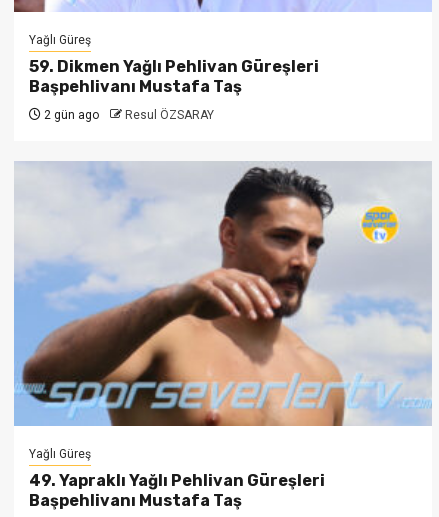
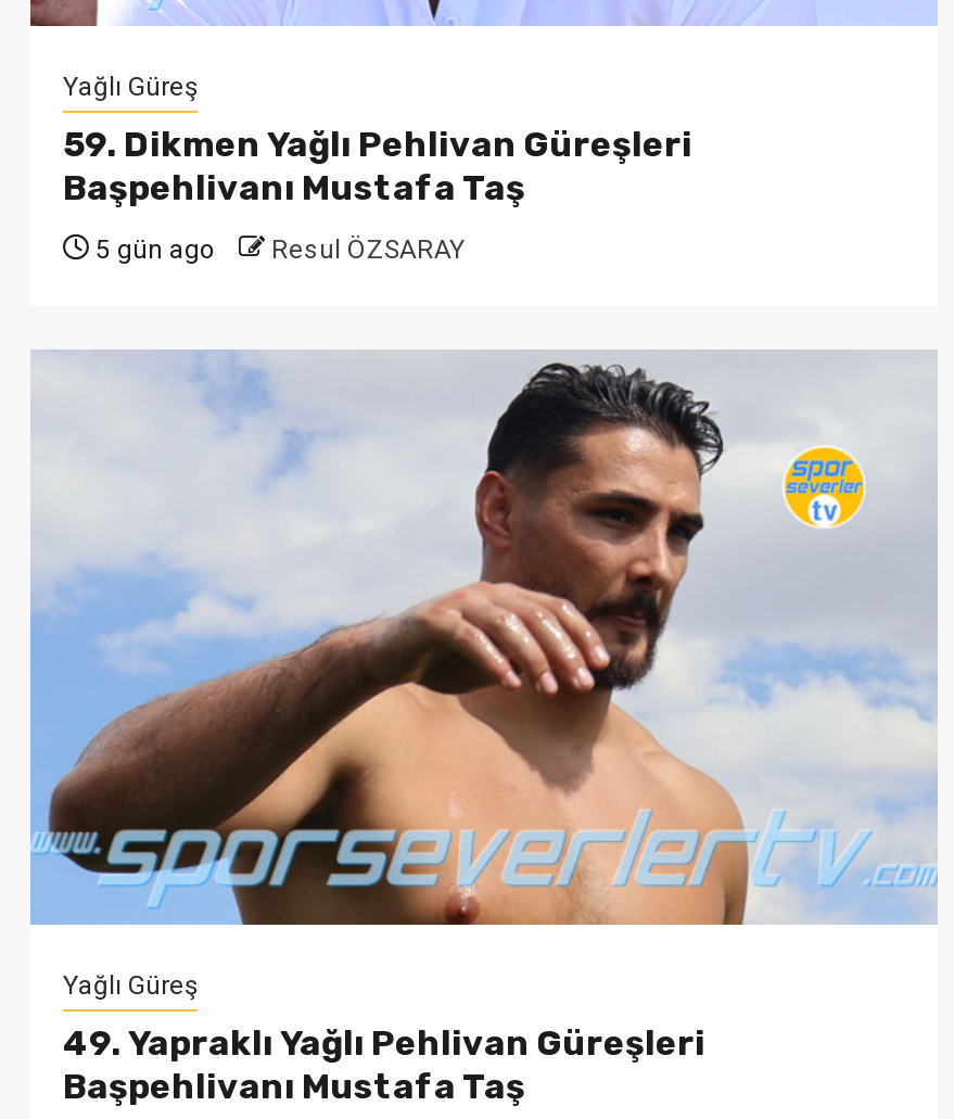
- 2 gün ago Resul ÖZSARAY
+ 5 gün ago Resul ÖZSARAY
